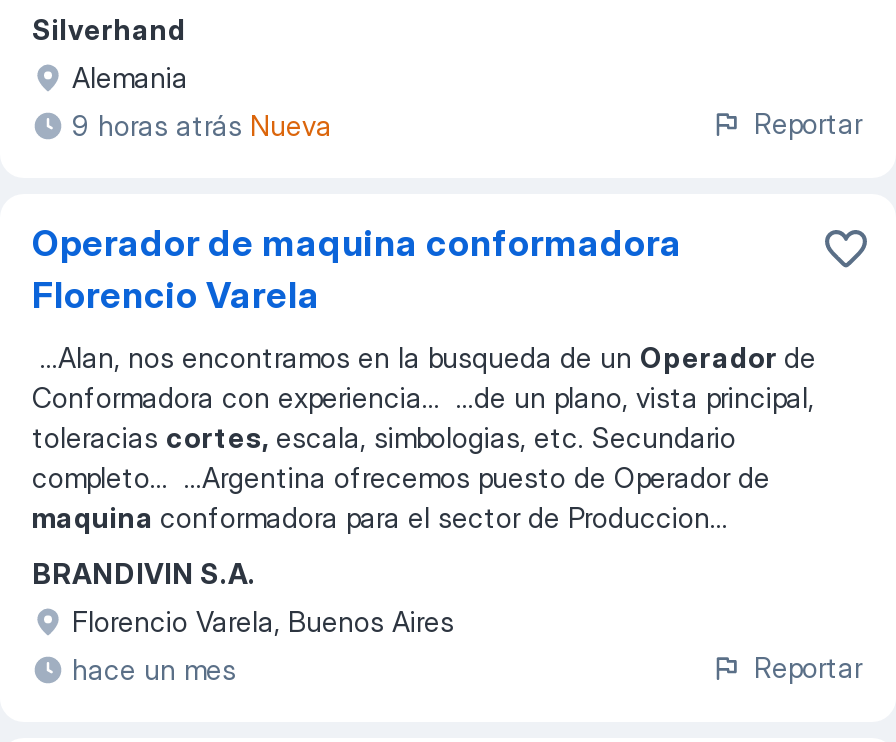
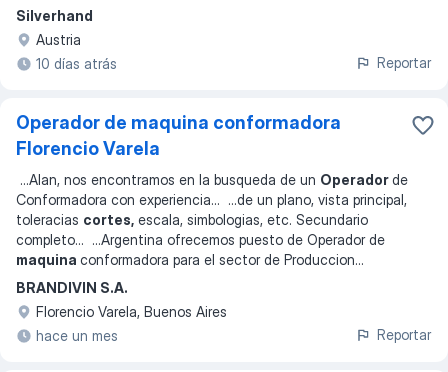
- Alemania
- 9 horas atrás Nueva
+ Austria
+ 10 días atrás
